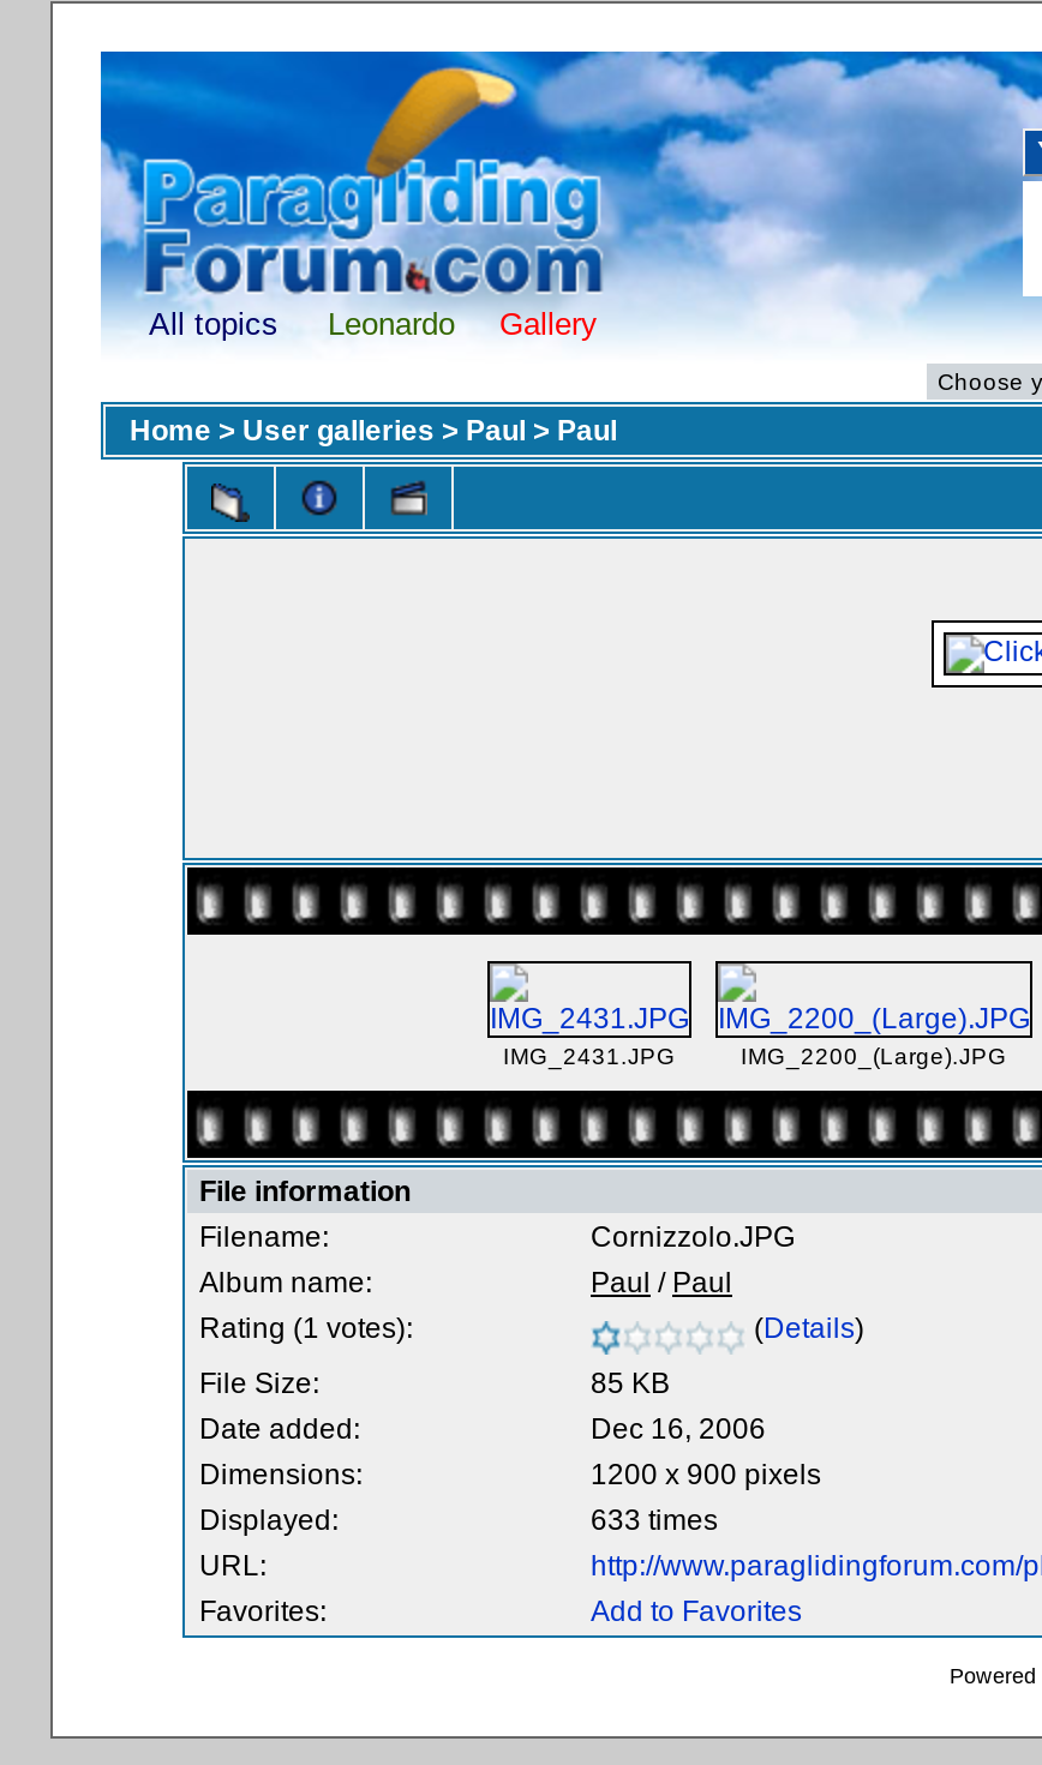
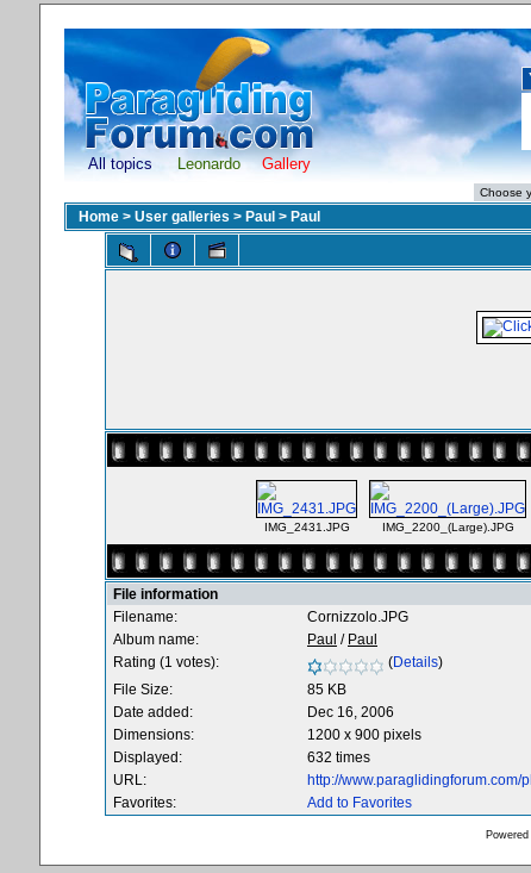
- 633 times
+ 632 times
